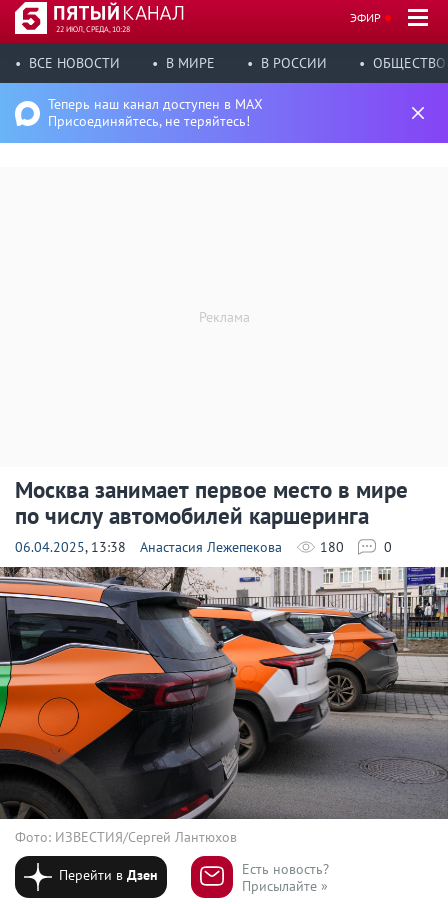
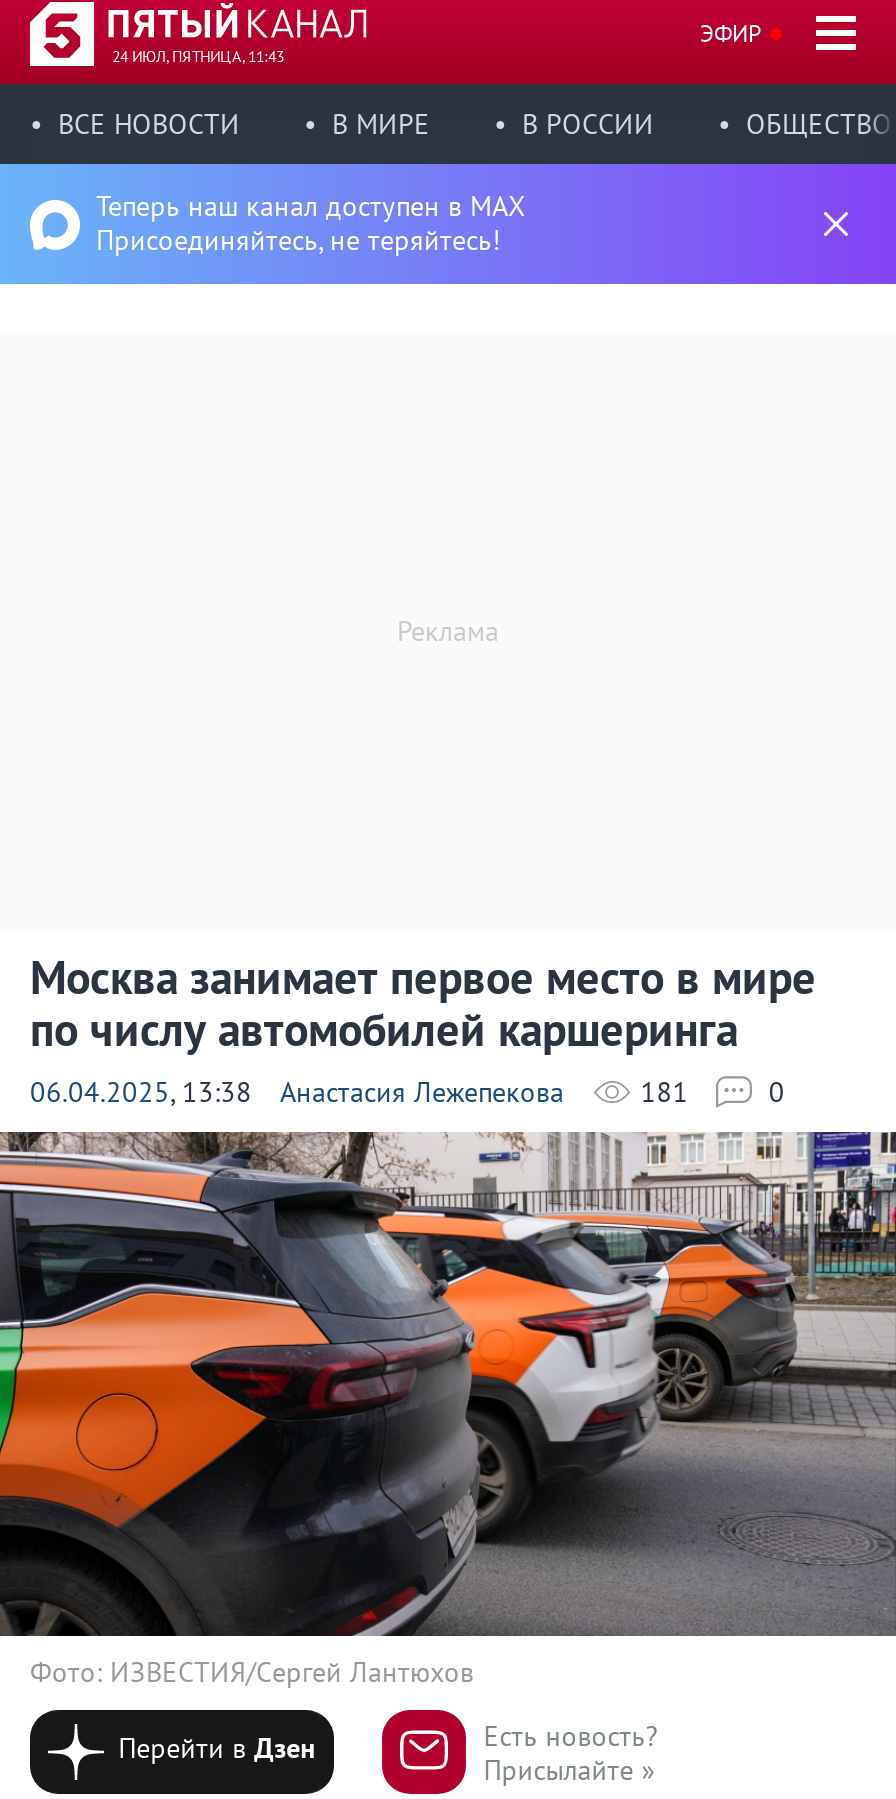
- 22 ИЮЛ, СРЕДА, 10:28
+ 24 ИЮЛ, ПЯТНИЦА, 11:43

- 180
+ 181
